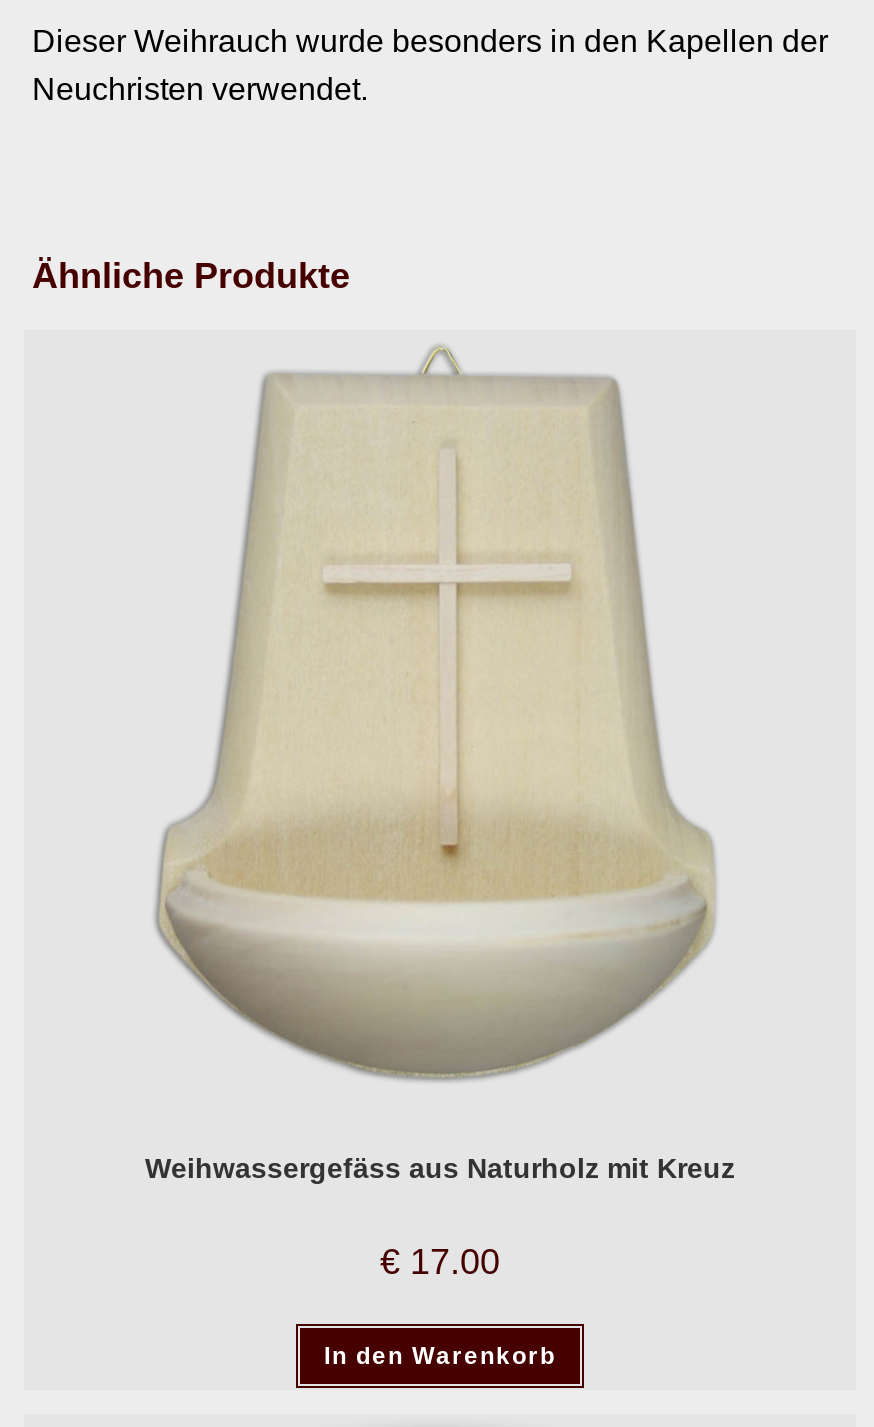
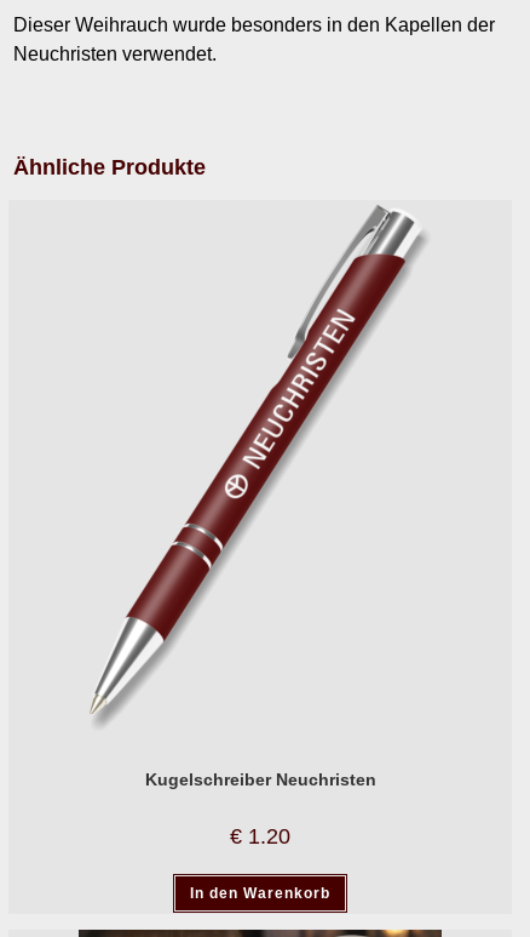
- [image]
+ [image]

- Weihwassergefäss aus Naturholz mit Kreuz
+ Kugelschreiber Neuchristen

- €17.00
+ €1.20
